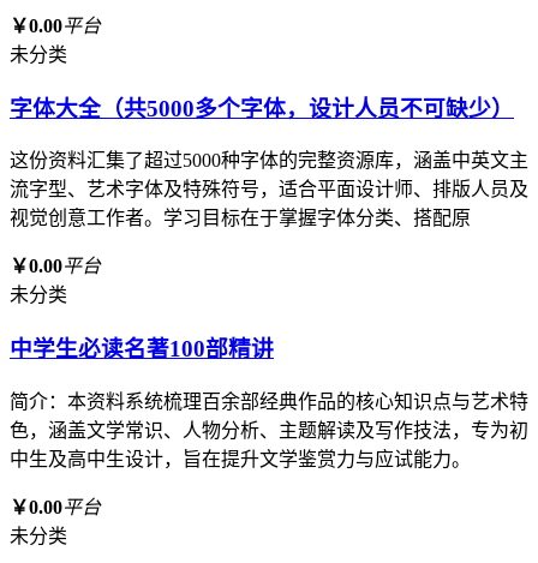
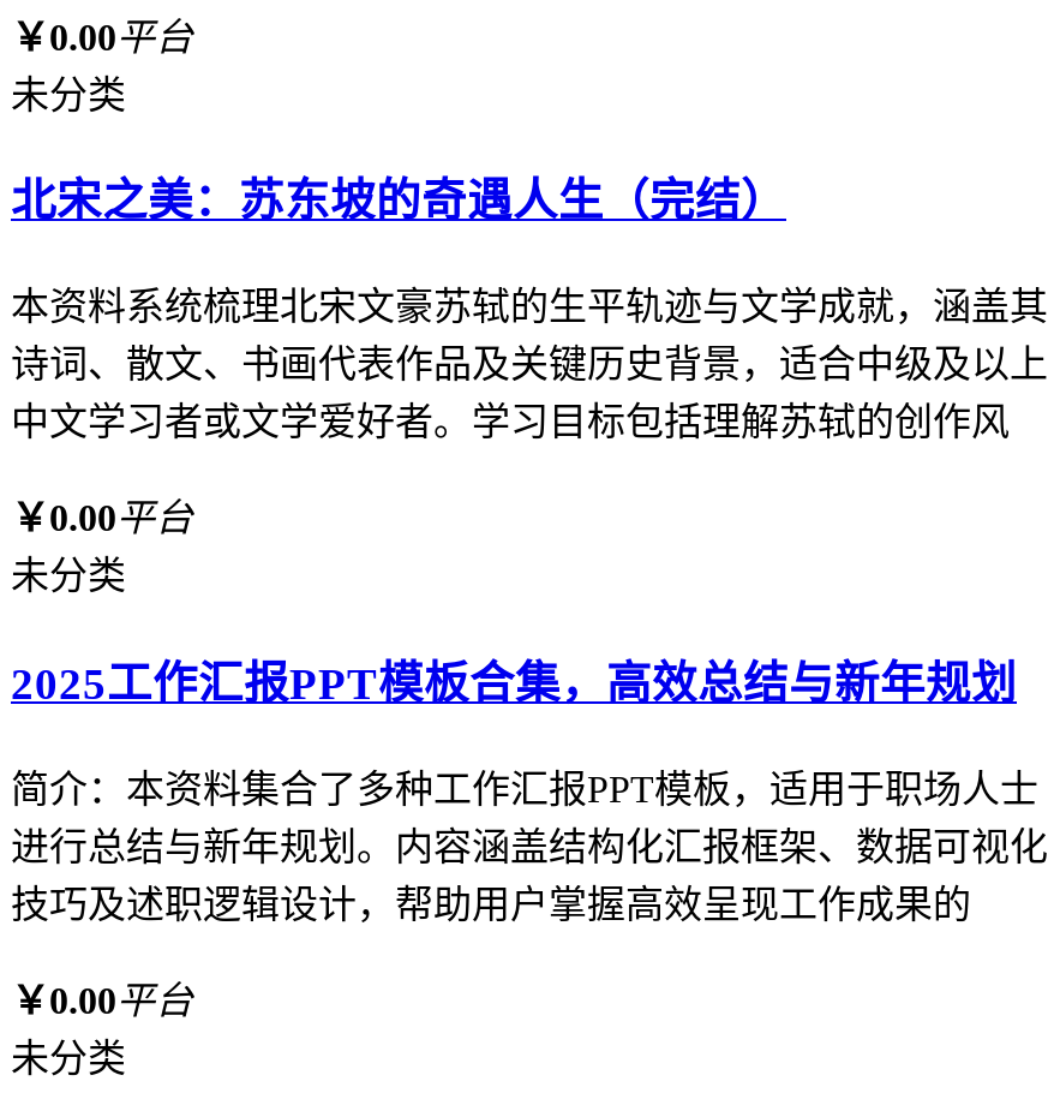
- 字体大全（共5000多个字体，设计人员不可缺少）
+ 北宋之美：苏东坡的奇遇人生（完结）

- 这份资料汇集了超过5000种字体的完整资源库，涵盖中英文主
- 流字型、艺术字体及特殊符号，适合平面设计师、排版人员及
- 视觉创意工作者。学习目标在于掌握字体分类、搭配原
+ 本资料系统梳理北宋文豪苏轼的生平轨迹与文学成就，涵盖其
+ 诗词、散文、书画代表作品及关键历史背景，适合中级及以上
+ 中文学习者或文学爱好者。学习目标包括理解苏轼的创作风

- 中学生必读名著100部精讲
+ 2025工作汇报PPT模板合集，高效总结与新年规划

- 简介：本资料系统梳理百余部经典作品的核心知识点与艺术特
- 色，涵盖文学常识、人物分析、主题解读及写作技法，专为初
- 中生及高中生设计，旨在提升文学鉴赏力与应试能力。
+ 简介：本资料集合了多种工作汇报PPT模板，适用于职场人士
+ 进行总结与新年规划。内容涵盖结构化汇报框架、数据可视化
+ 技巧及述职逻辑设计，帮助用户掌握高效呈现工作成果的
